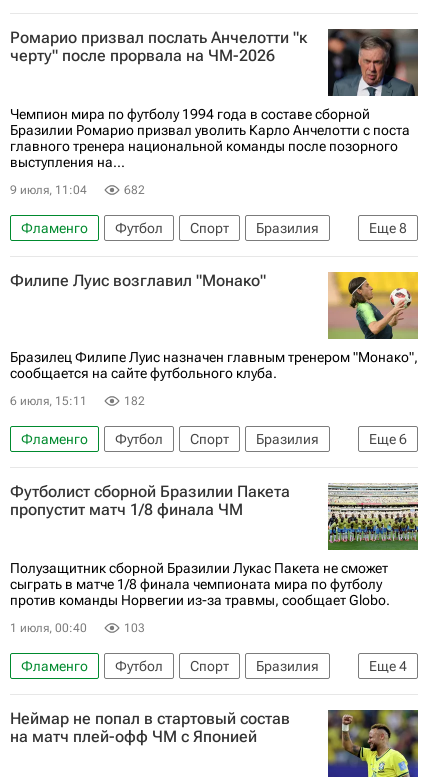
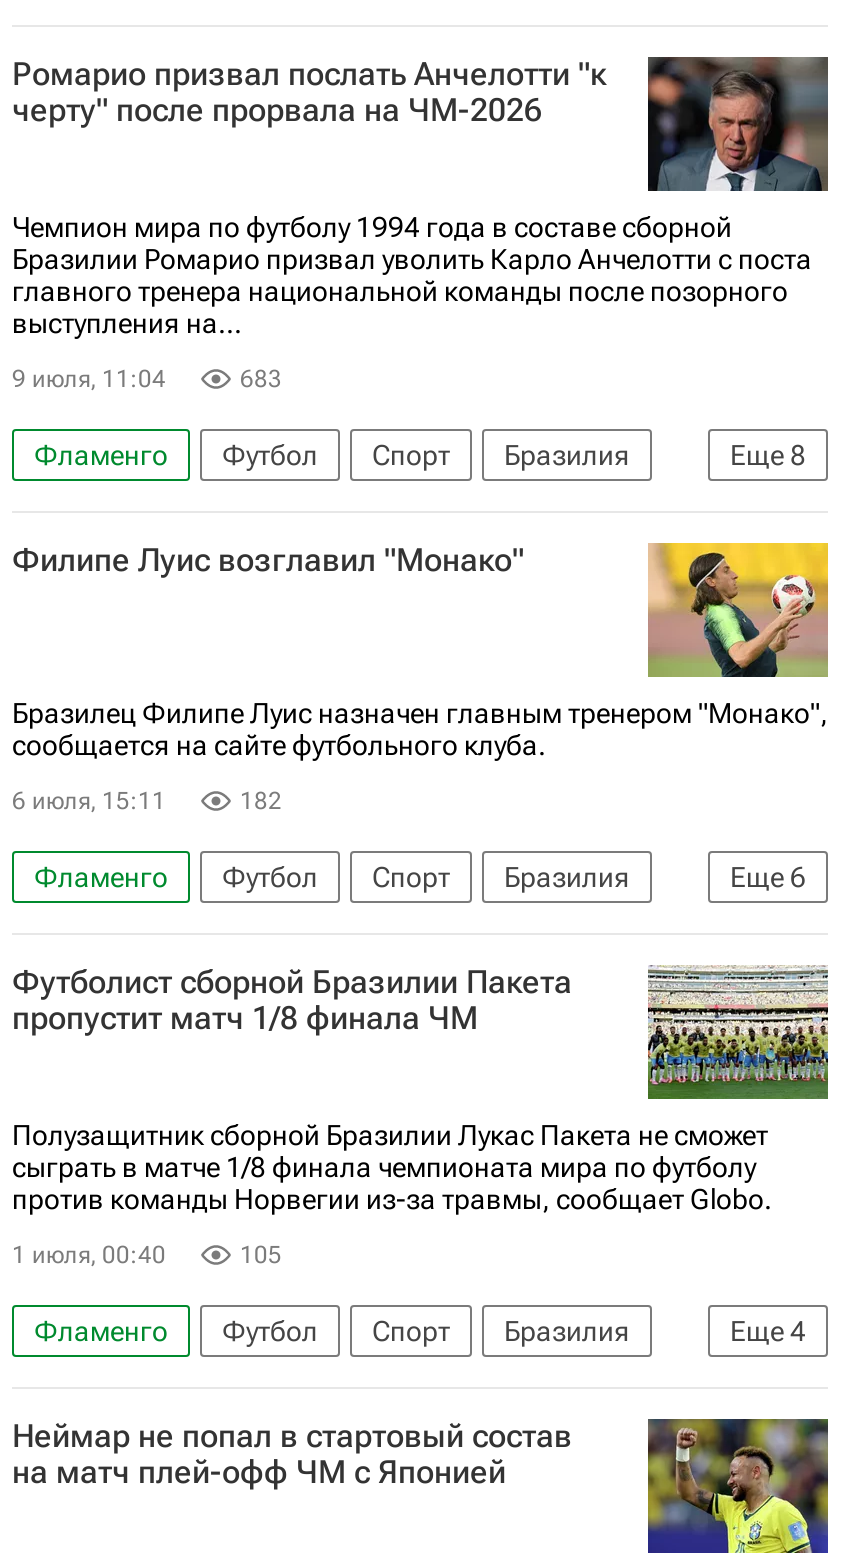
- 682
+ 683

- 103
+ 105
